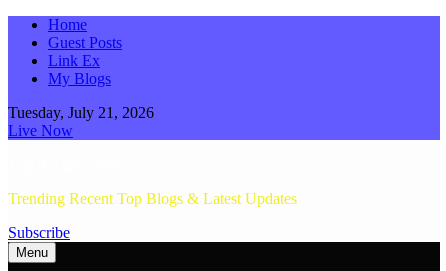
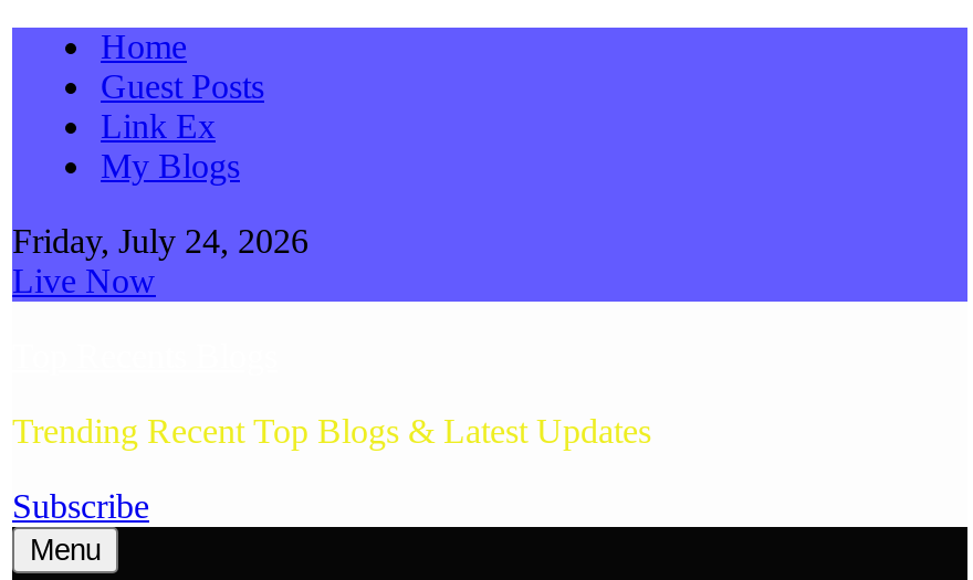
- Tuesday, July 21, 2026
+ Friday, July 24, 2026
